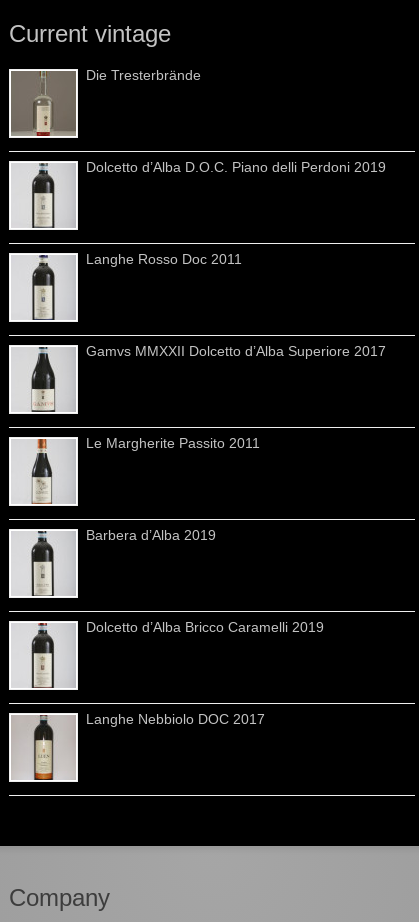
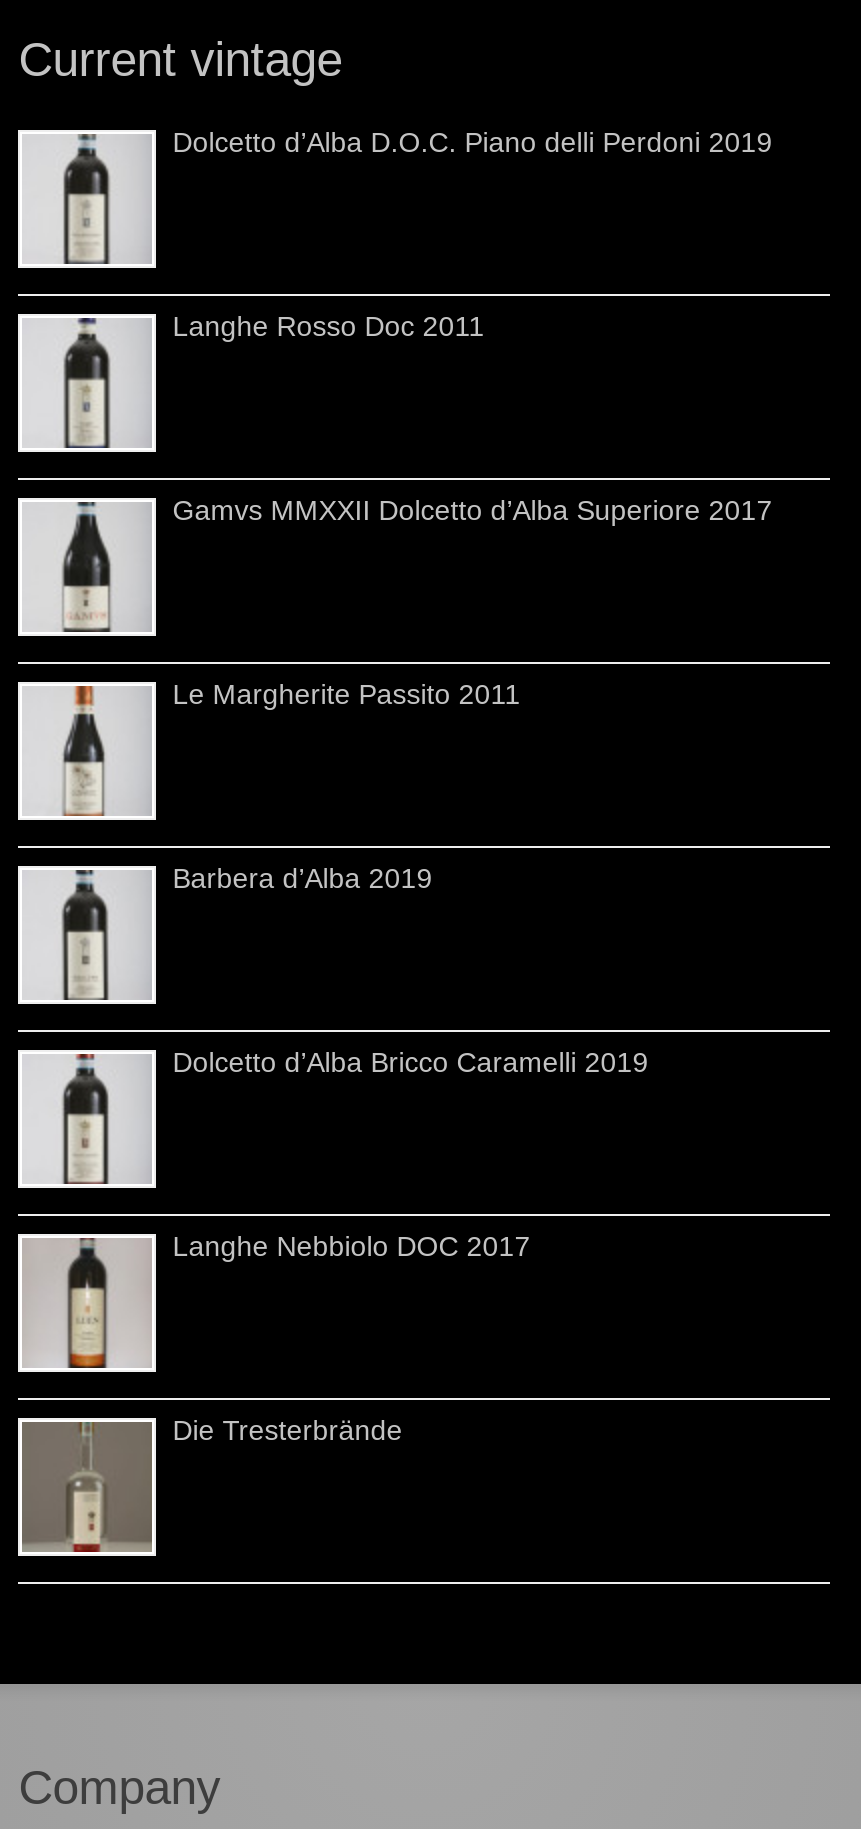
moved down: [image] | Die Tresterbrände

moved up: [image] | Dolcetto d’Alba D.O.C. Piano delli Perdoni 2019 | Langhe Rosso Doc 2011 | Gamvs MMXXII Dolcetto d’Alba Superiore 2017 | Le Margherite Passito 2011 | Barbera d’Alba 2019 | Dolcetto d’Alba Bricco Caramelli 2019 | Langhe Nebbiolo DOC 2017

moved up: [image]
